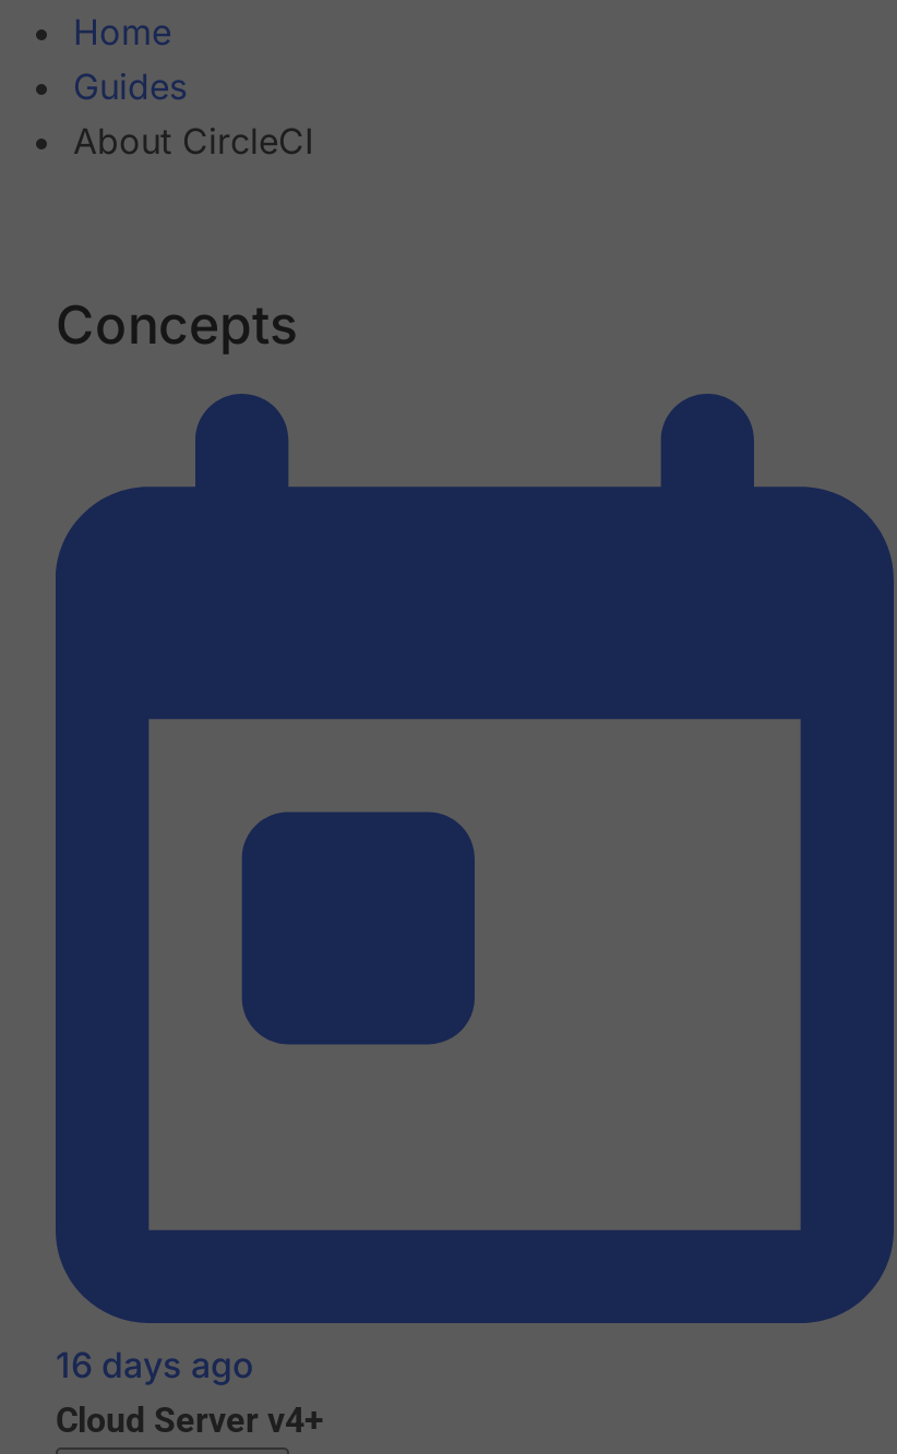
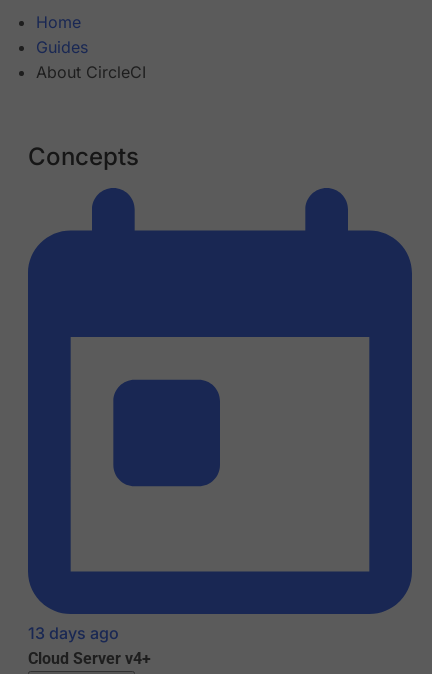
- 16 days ago
+ 13 days ago
